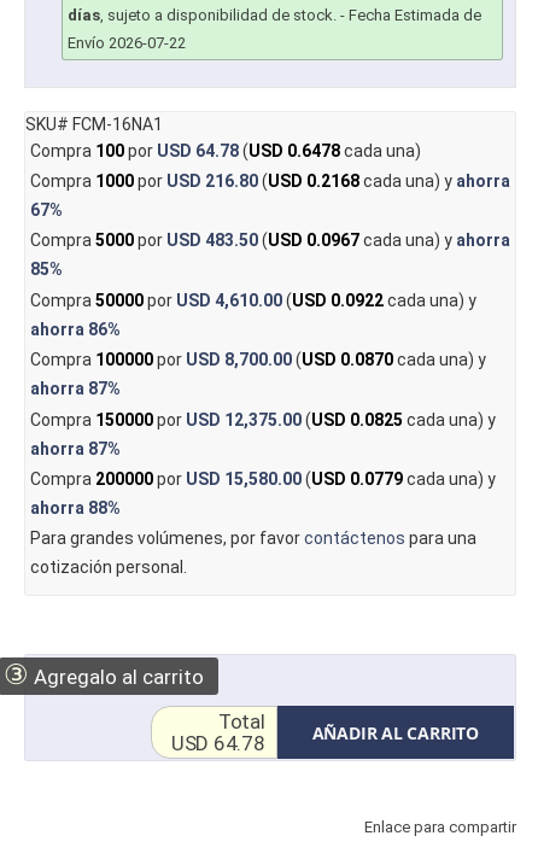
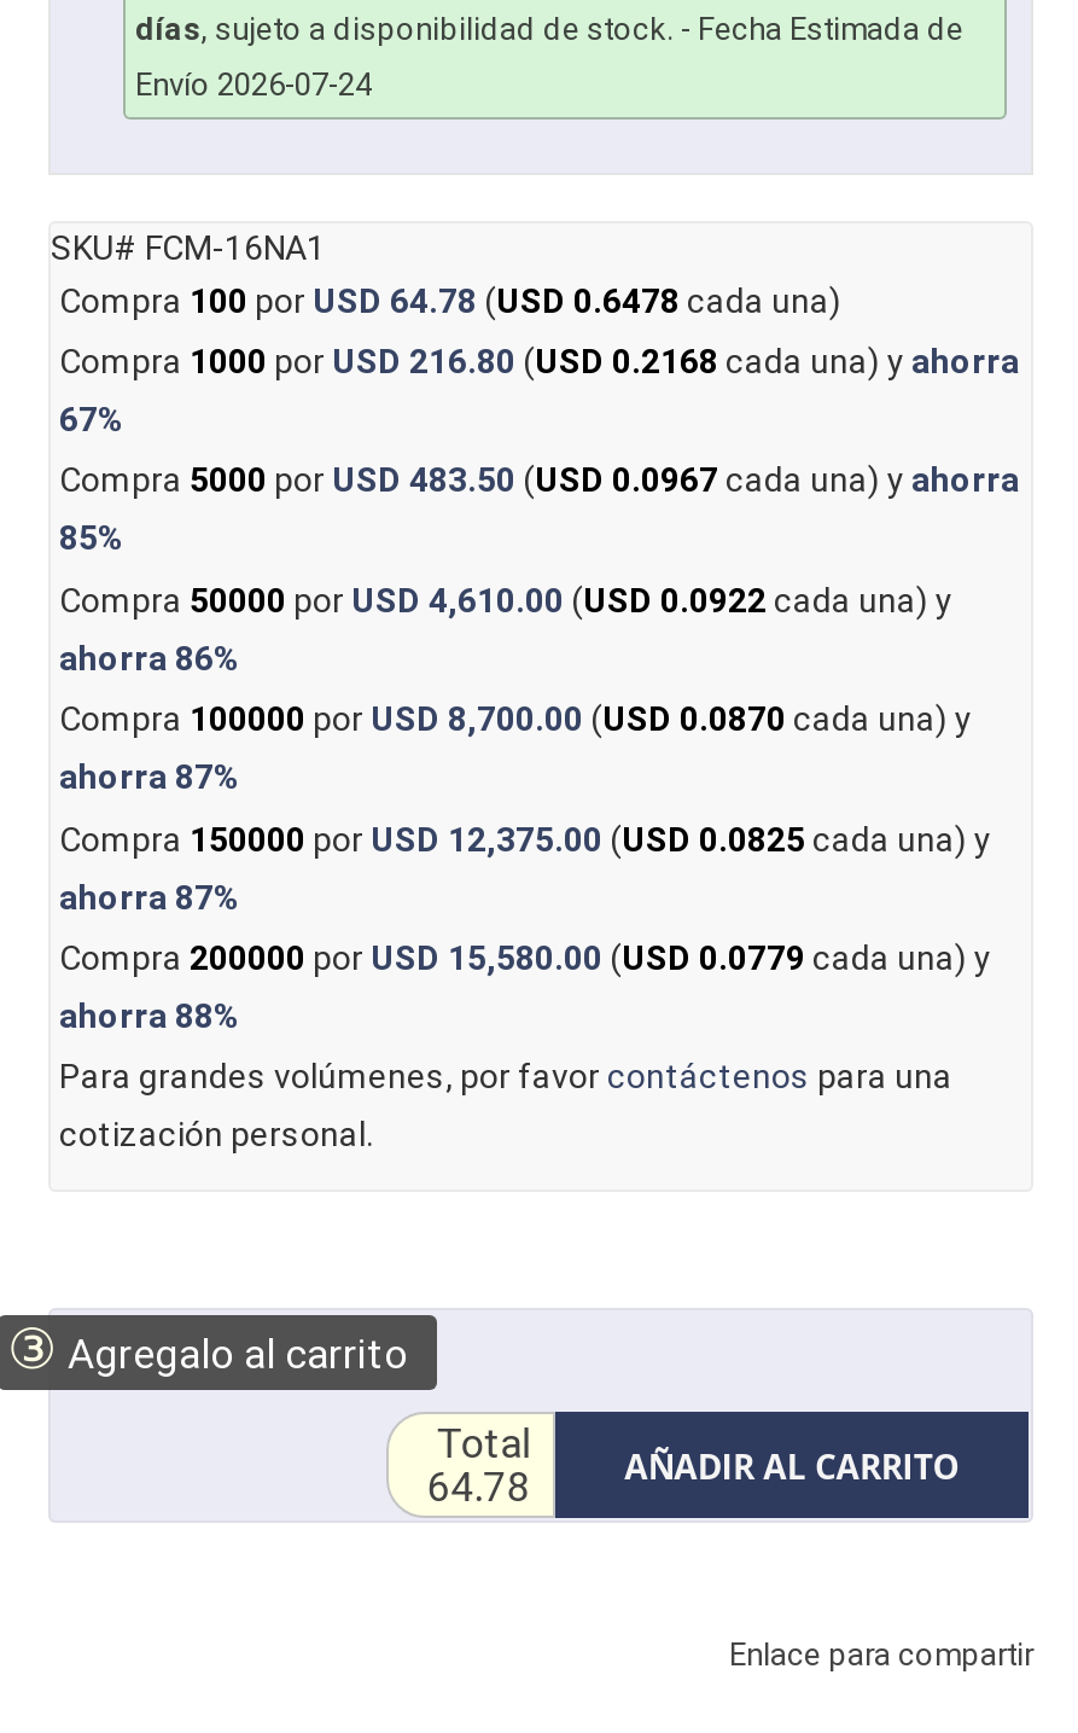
- Envío 2026-07-22
+ Envío 2026-07-24

- USD 64.78
+ 64.78
